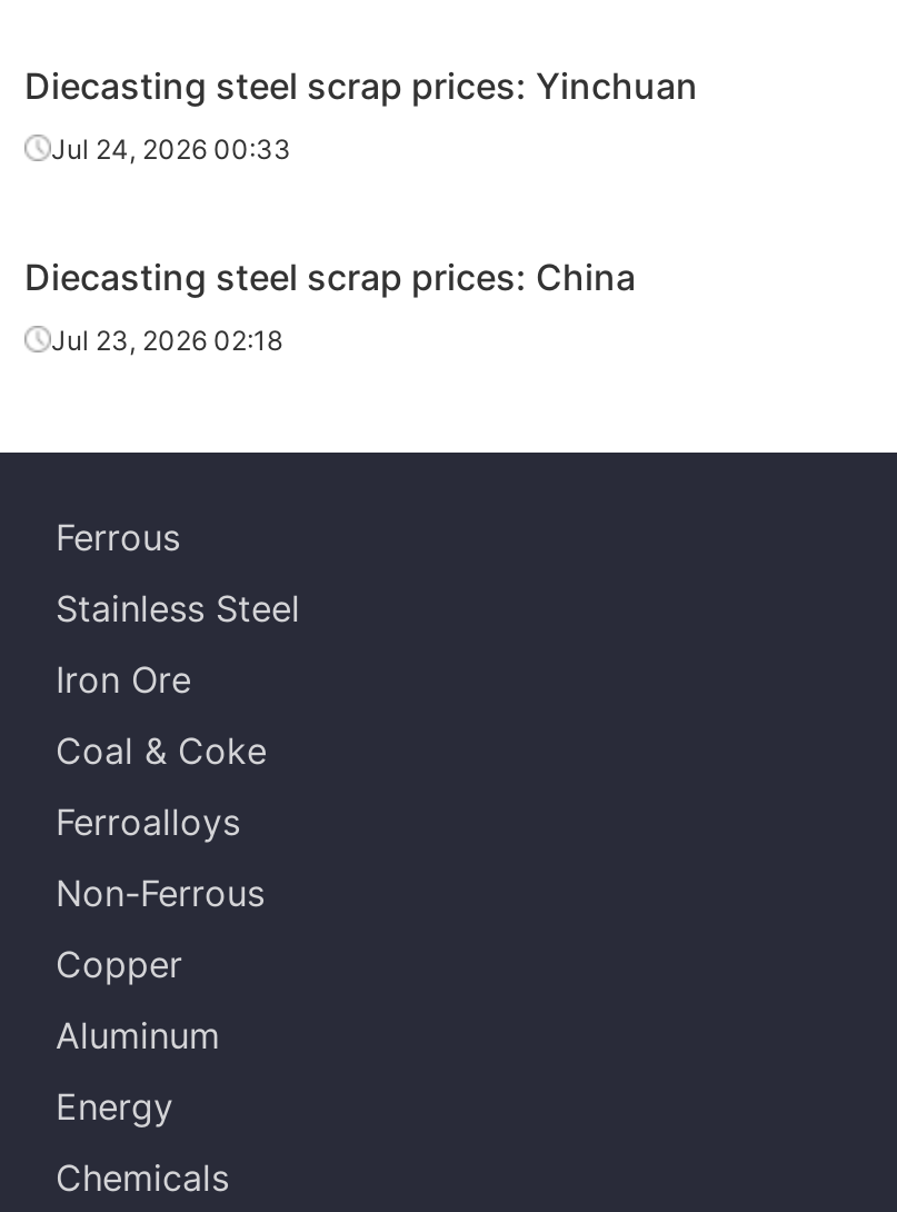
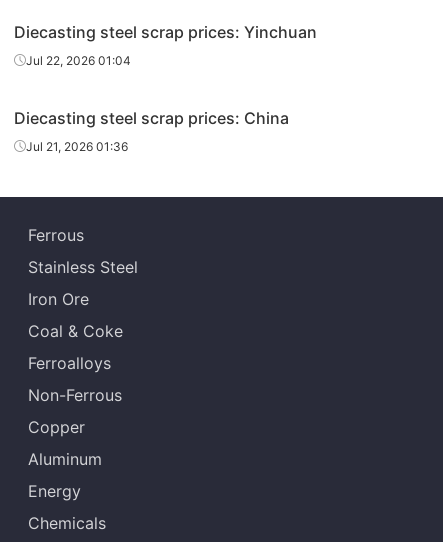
- Jul 24, 2026 00:33
+ Jul 22, 2026 01:04

- Jul 23, 2026 02:18
+ Jul 21, 2026 01:36
